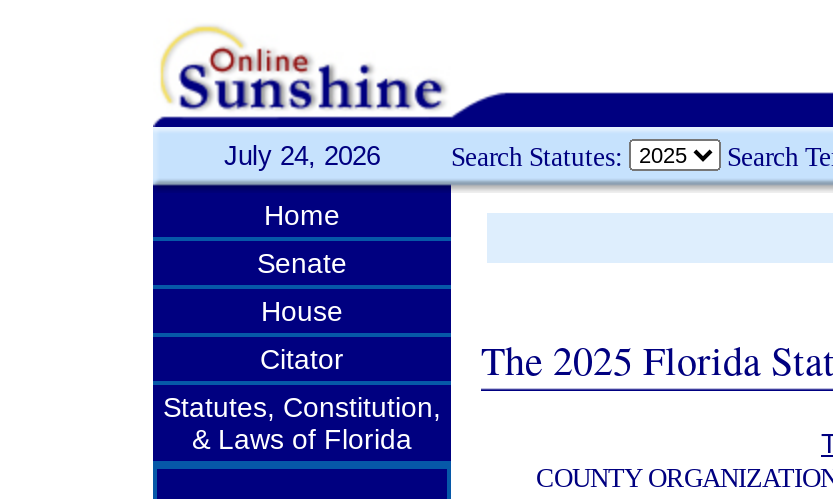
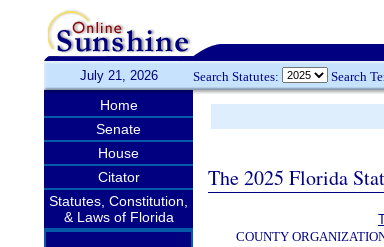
- July 24, 2026
+ July 21, 2026
